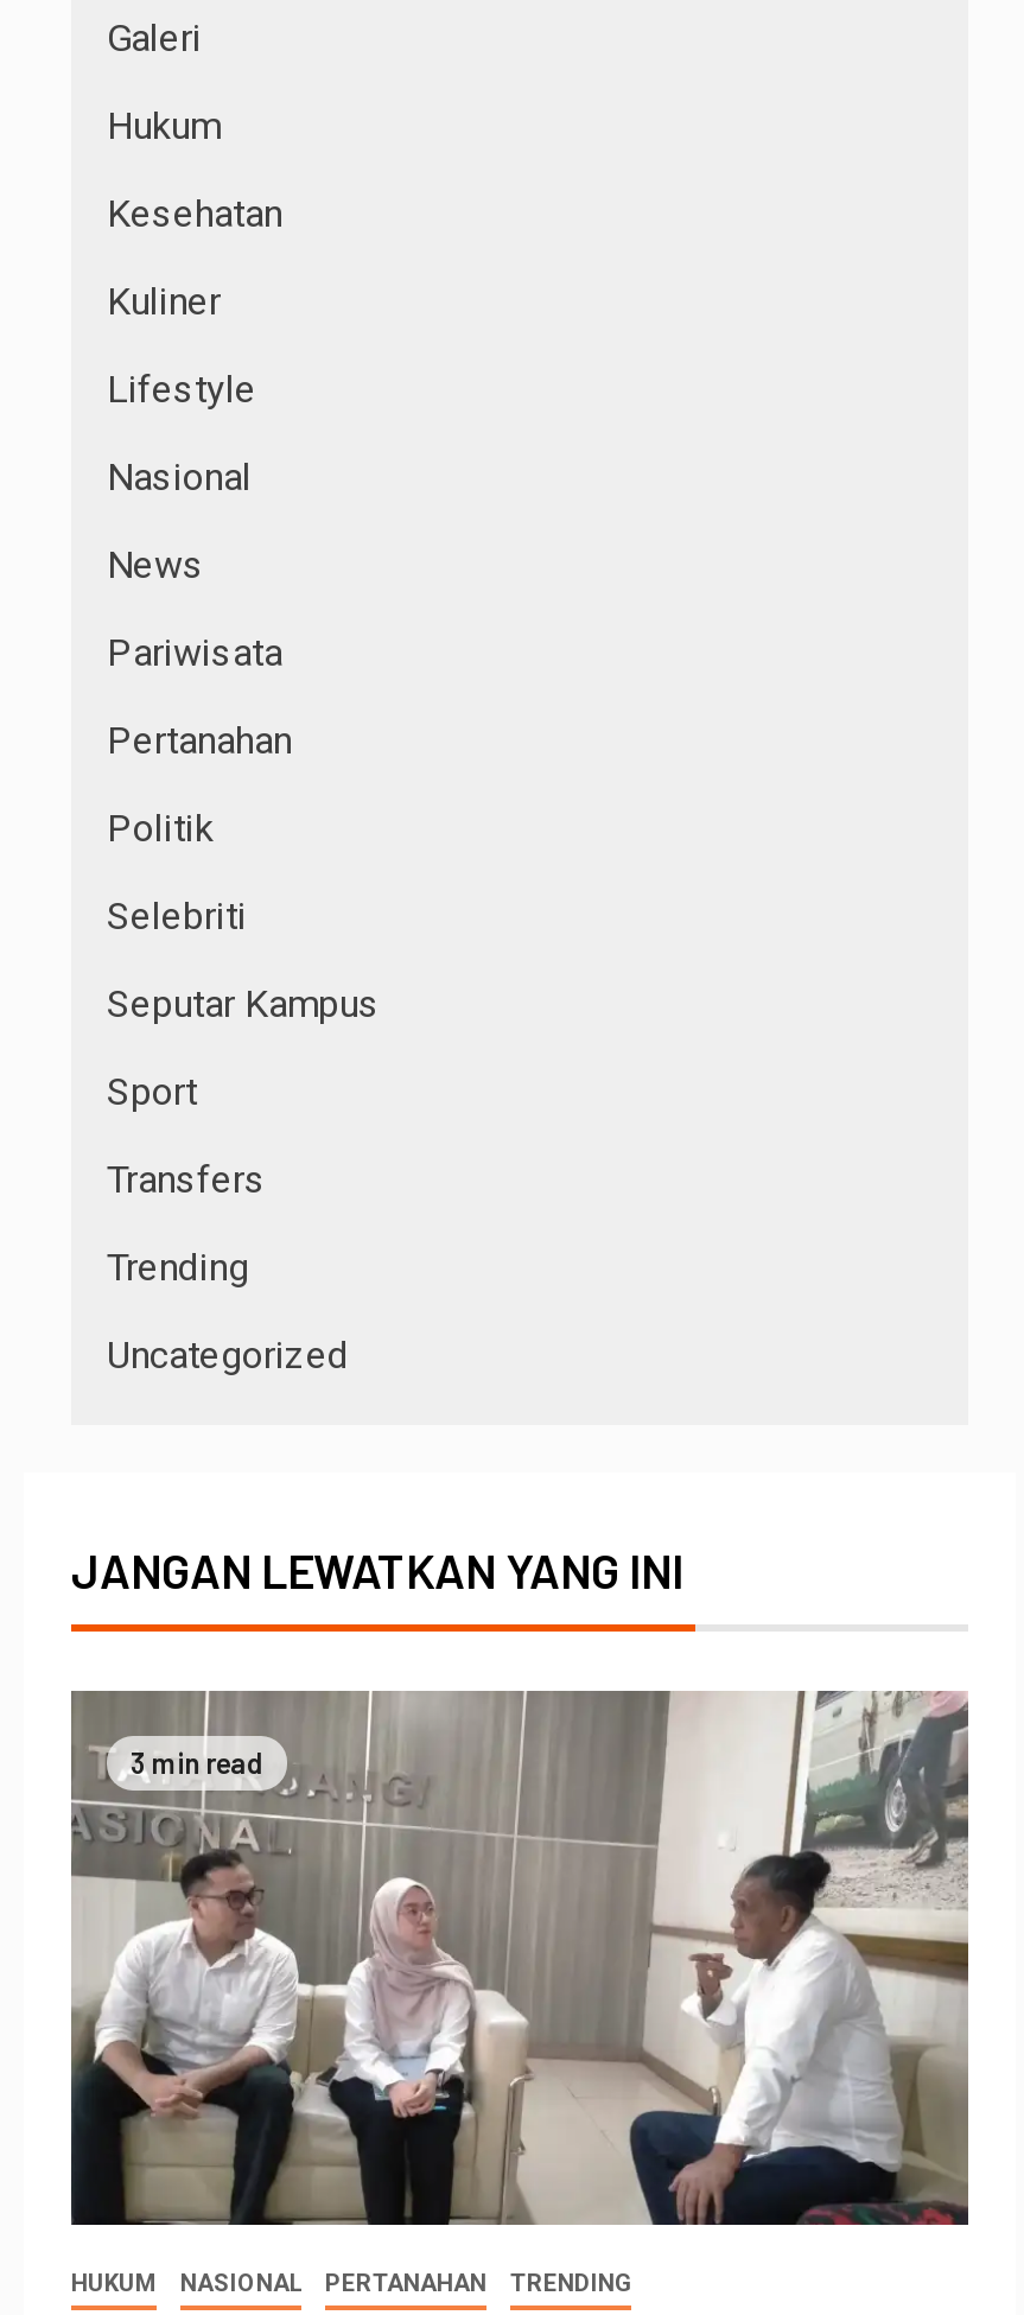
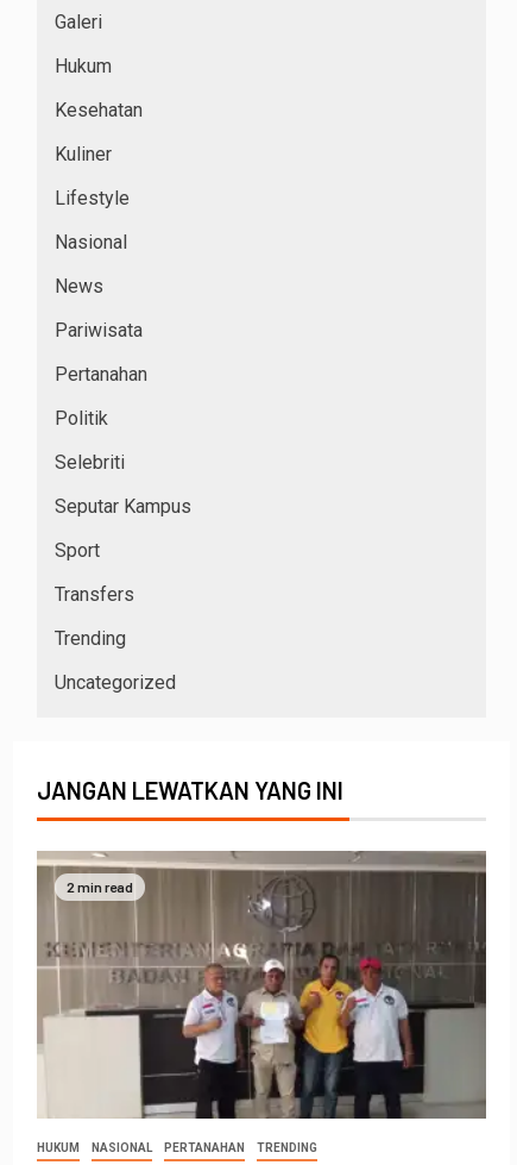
- [image]
- 3 min read
+ [image]
+ 2 min read
